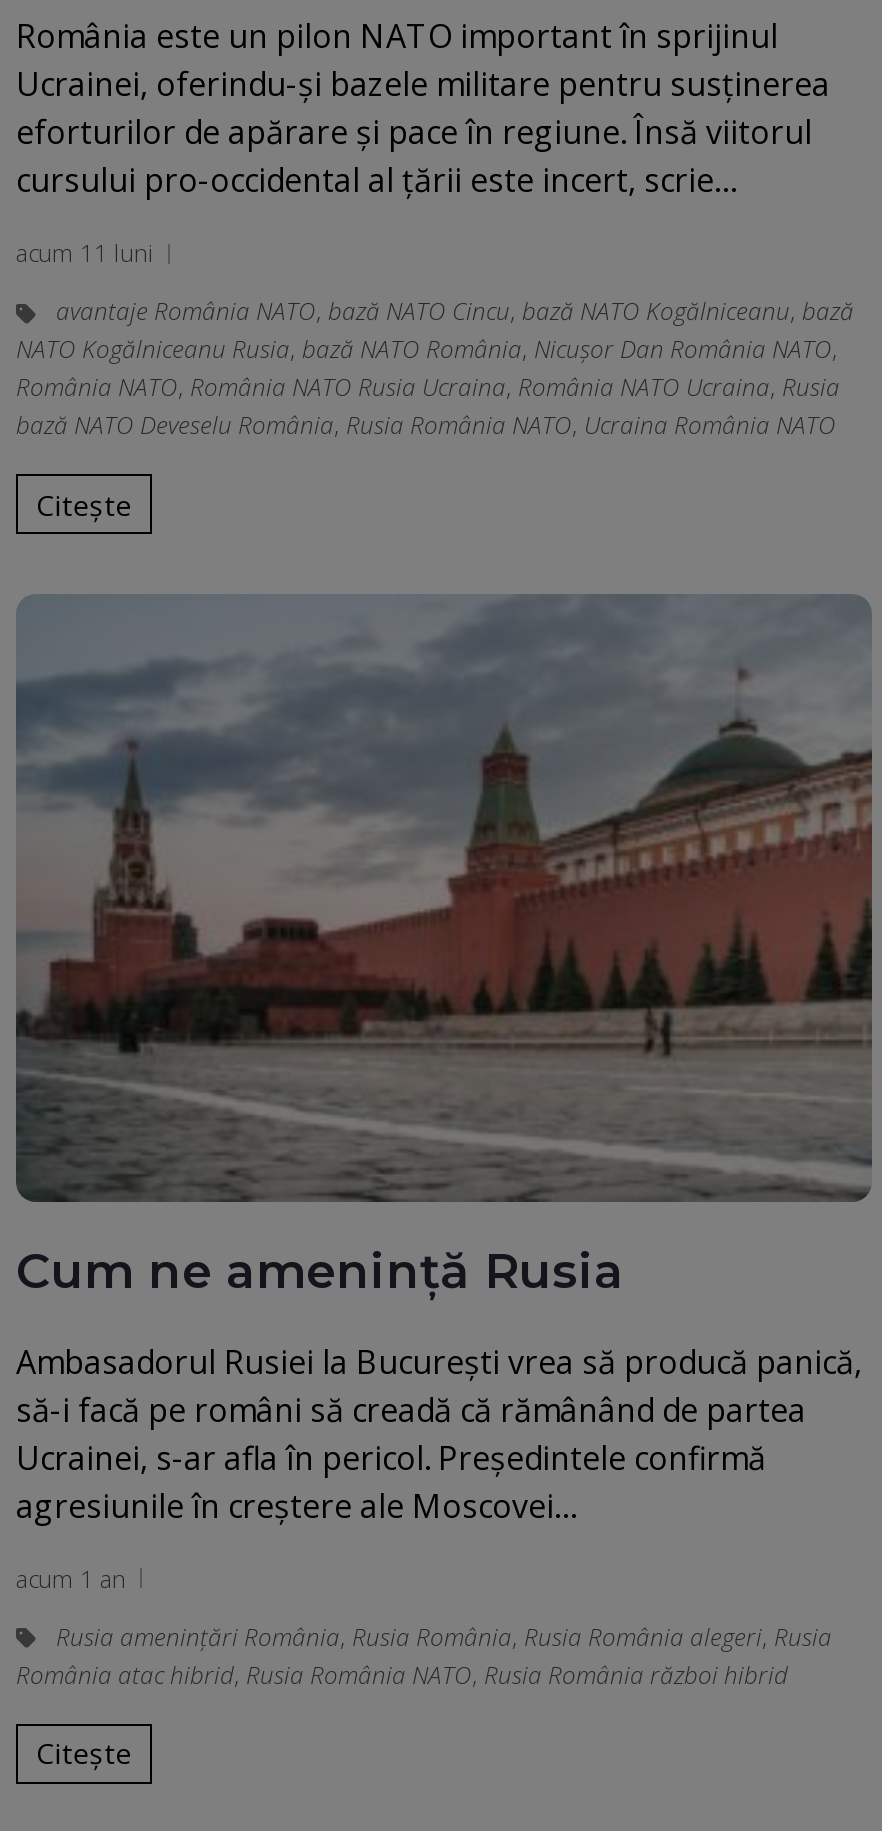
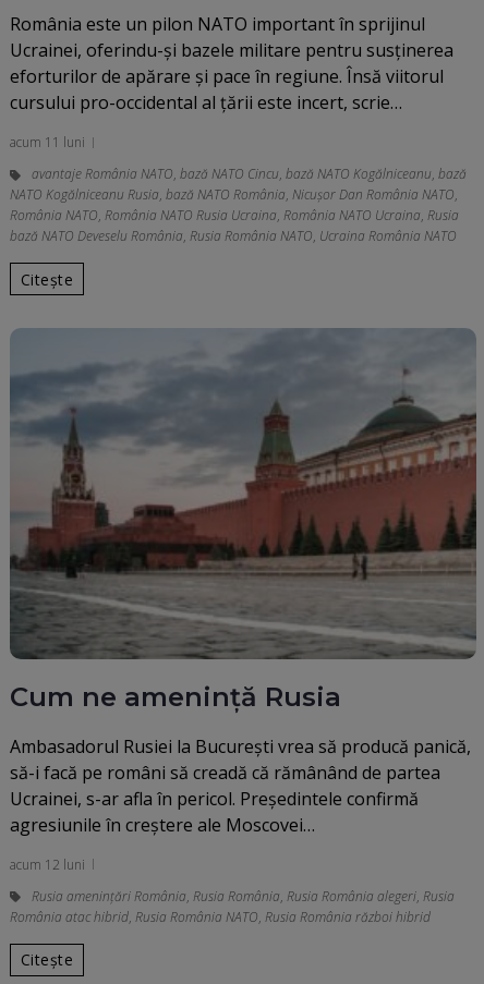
- acum 1 an
+ acum 12 luni
